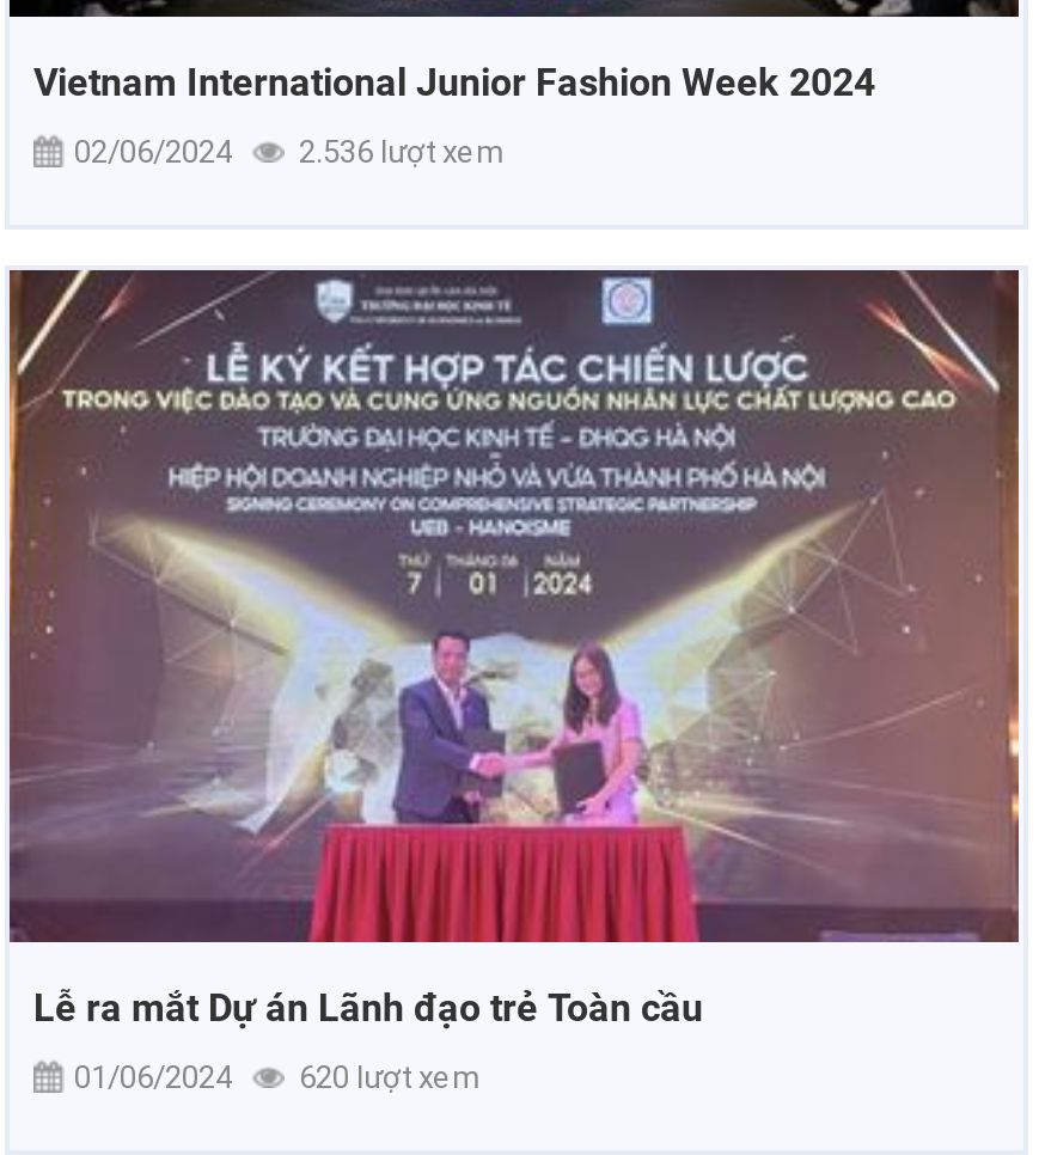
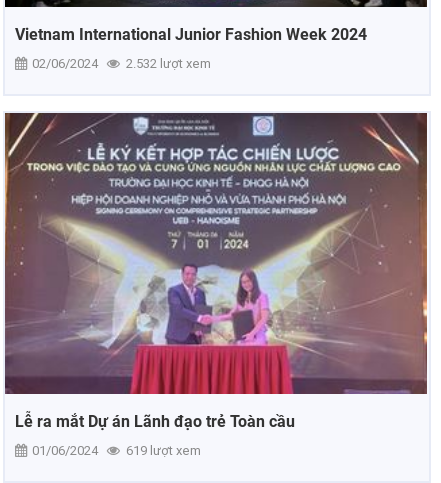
- 02/06/2024 2.536 lượt xem
+ 02/06/2024 2.532 lượt xem

- 01/06/2024 620 lượt xem
+ 01/06/2024 619 lượt xem
